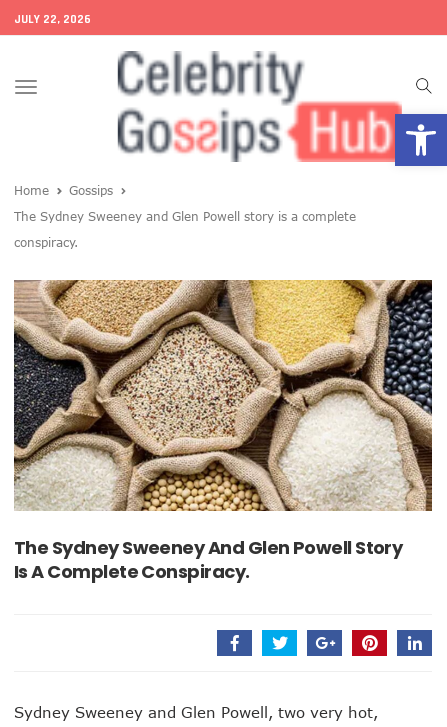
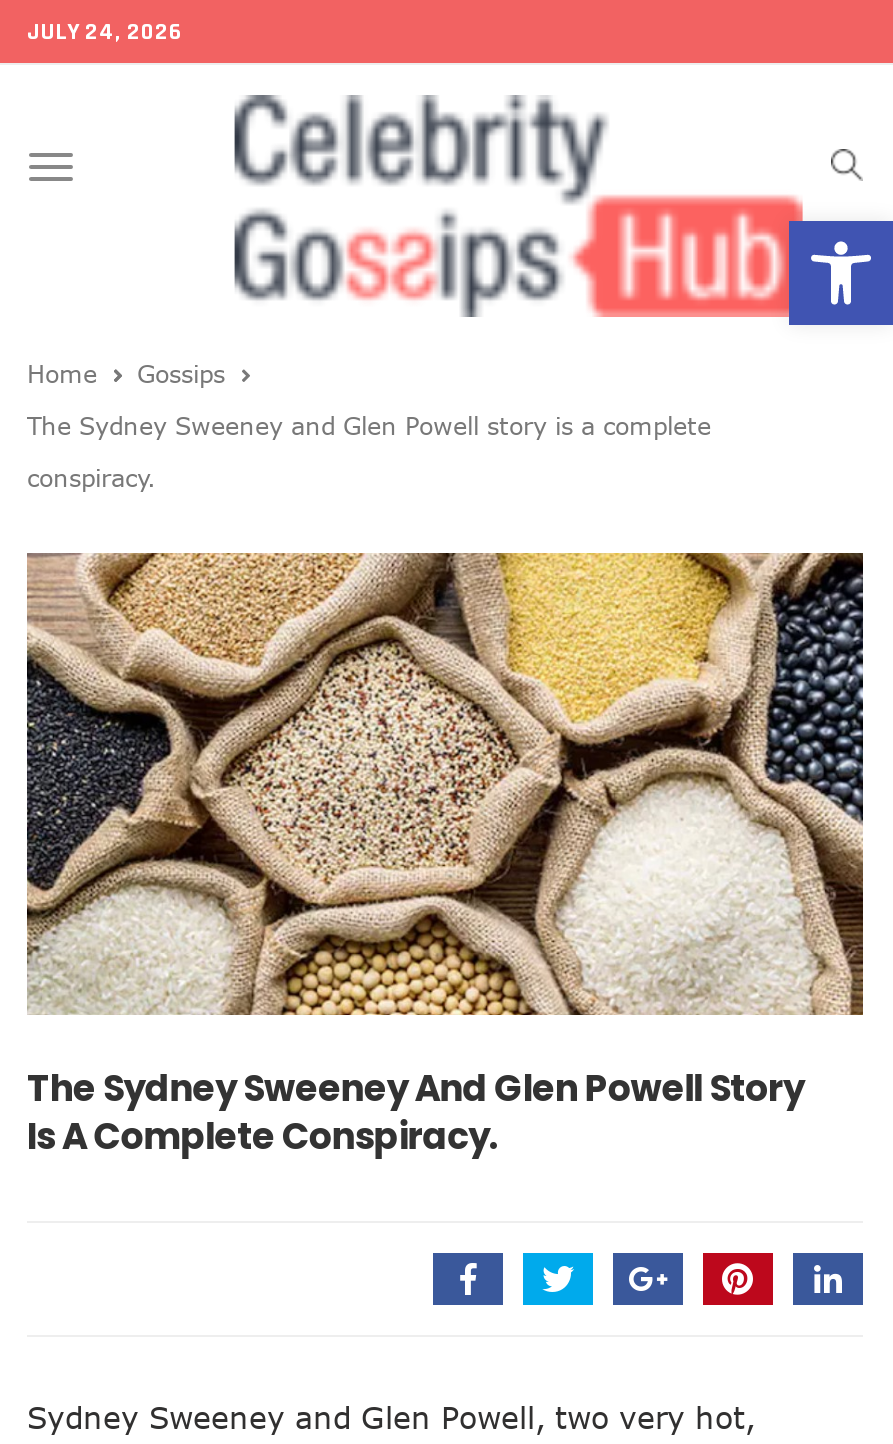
- JULY 22, 2026
+ JULY 24, 2026
